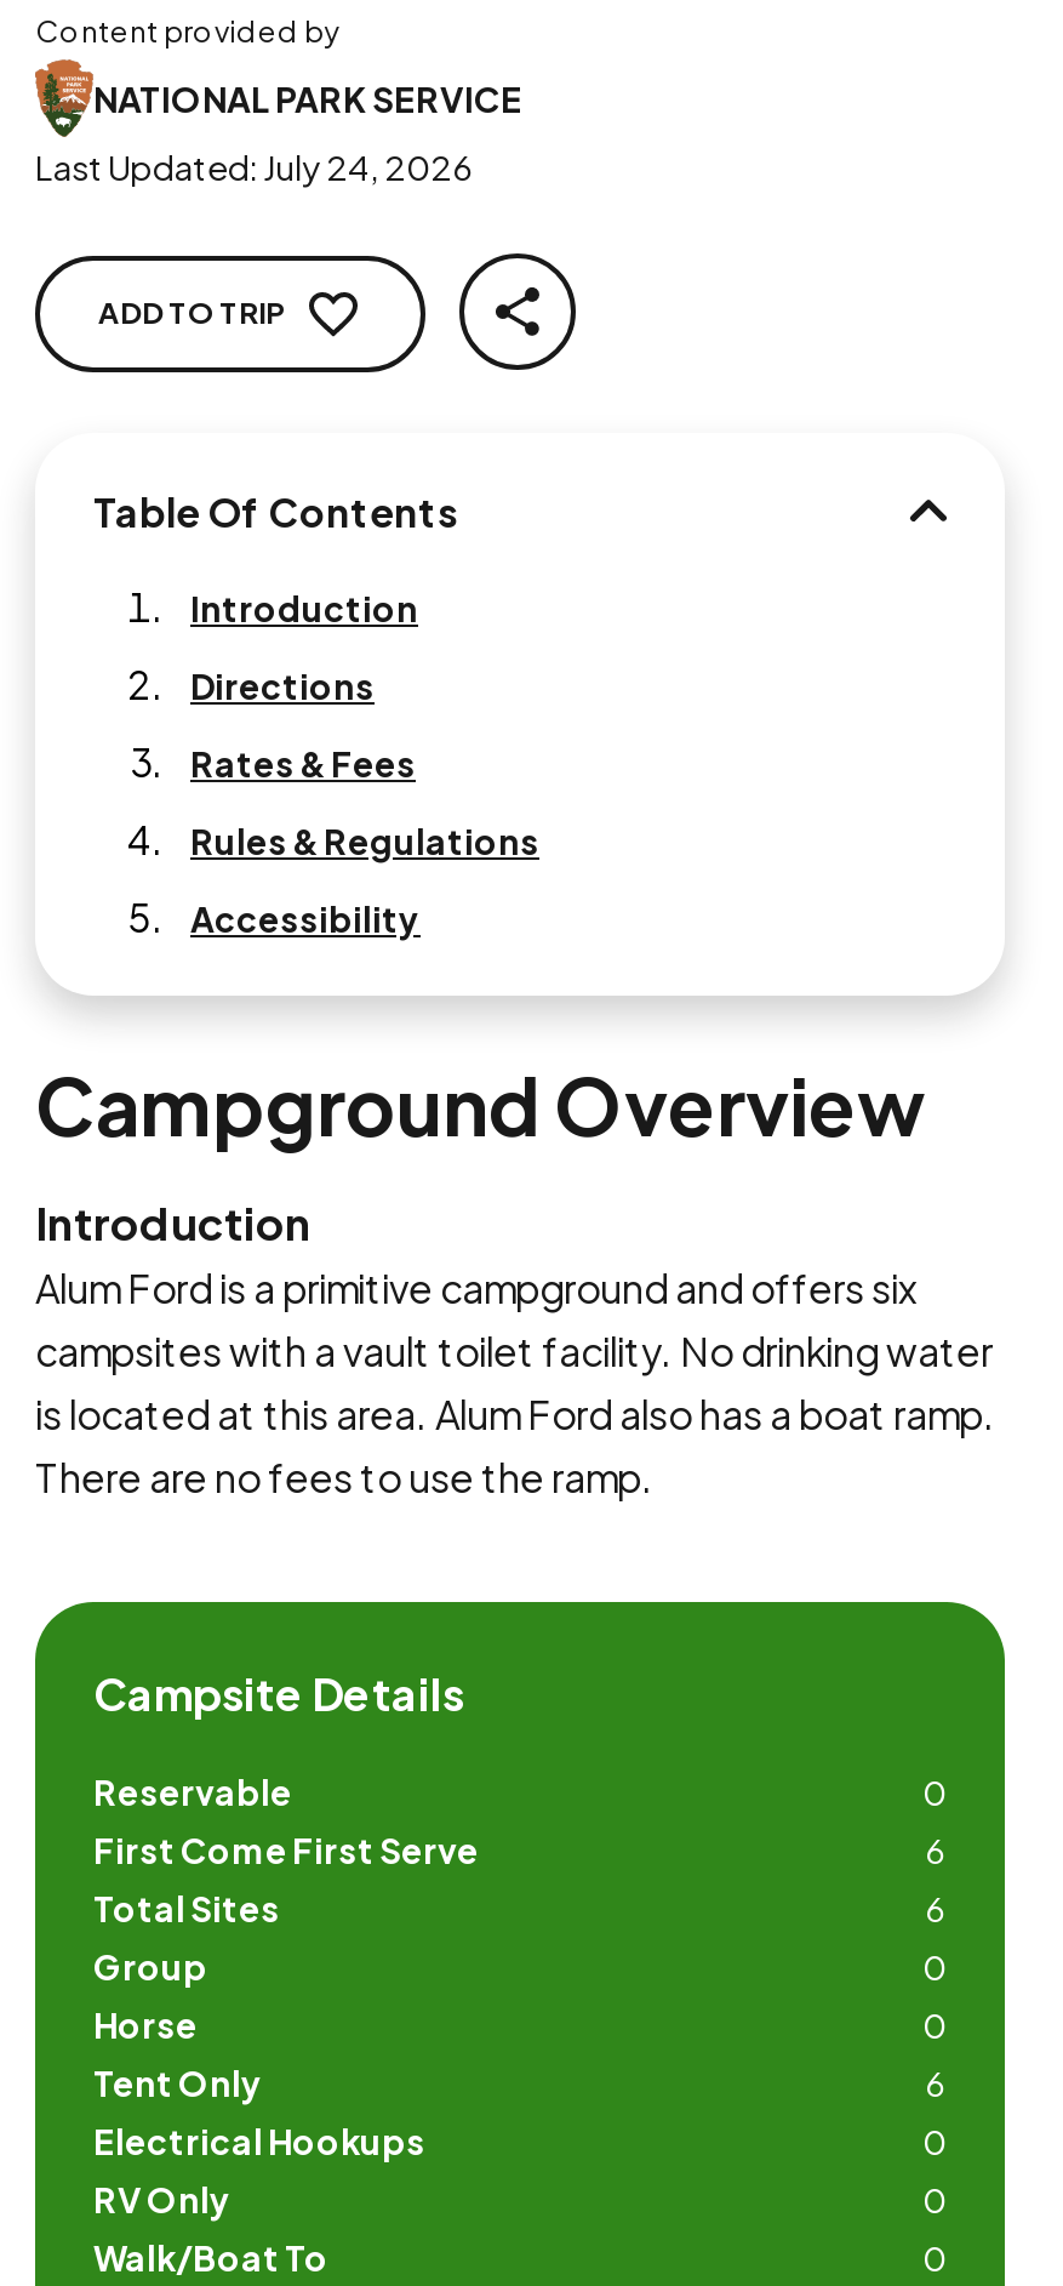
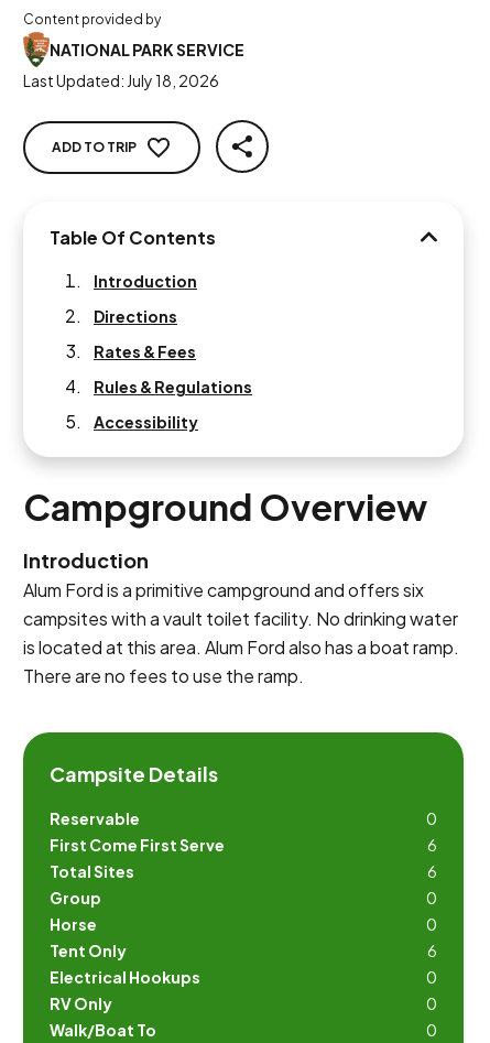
- Last Updated: July 24, 2026
+ Last Updated: July 18, 2026
